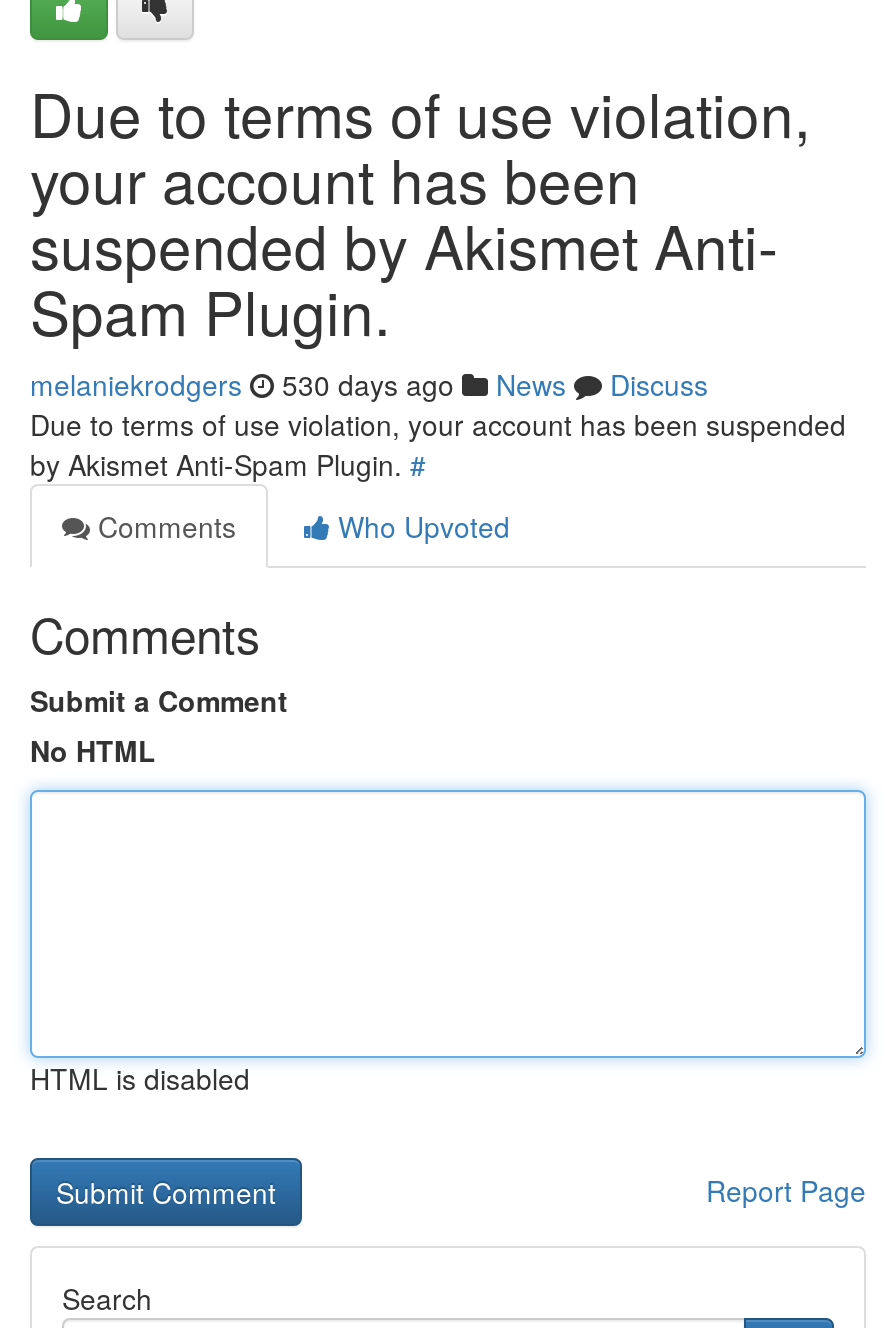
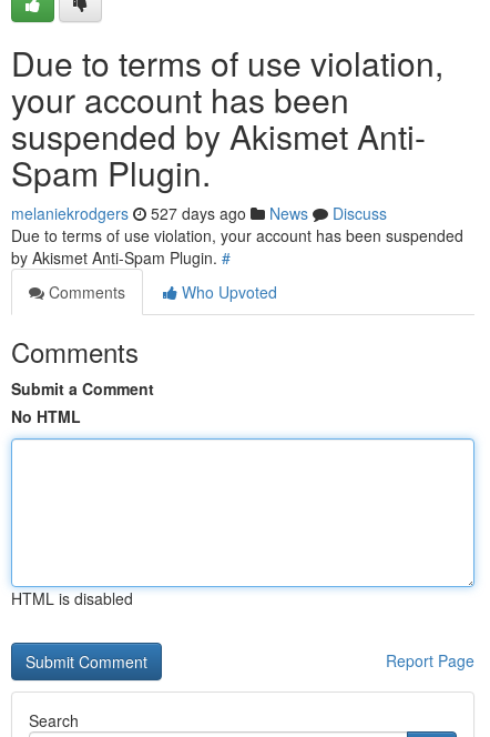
- melaniekrodgers 530 days ago News Discuss
+ melaniekrodgers 527 days ago News Discuss
